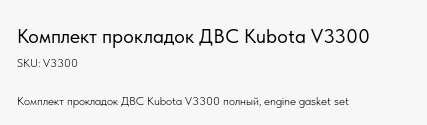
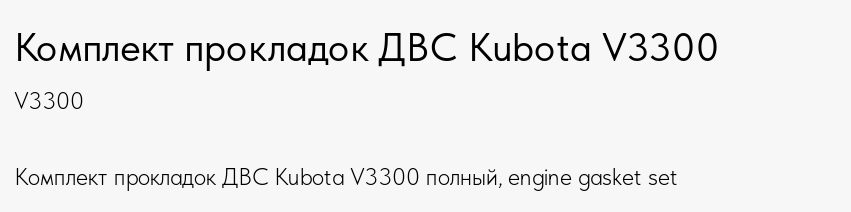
- SKU: V3300
+ V3300
